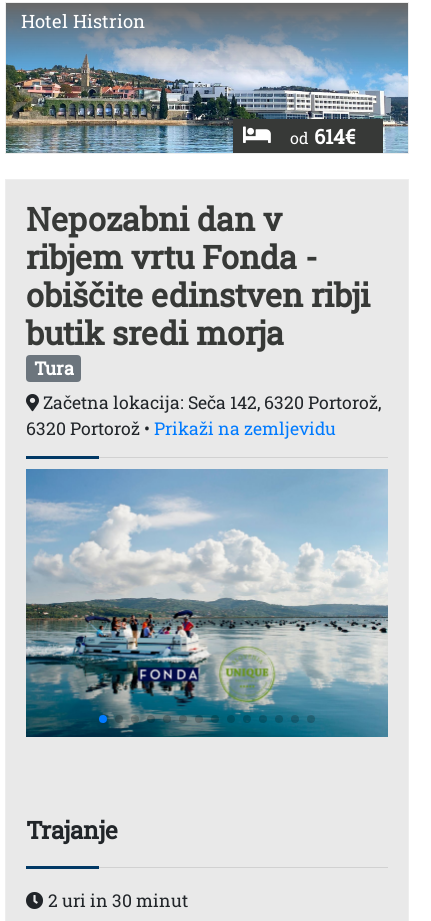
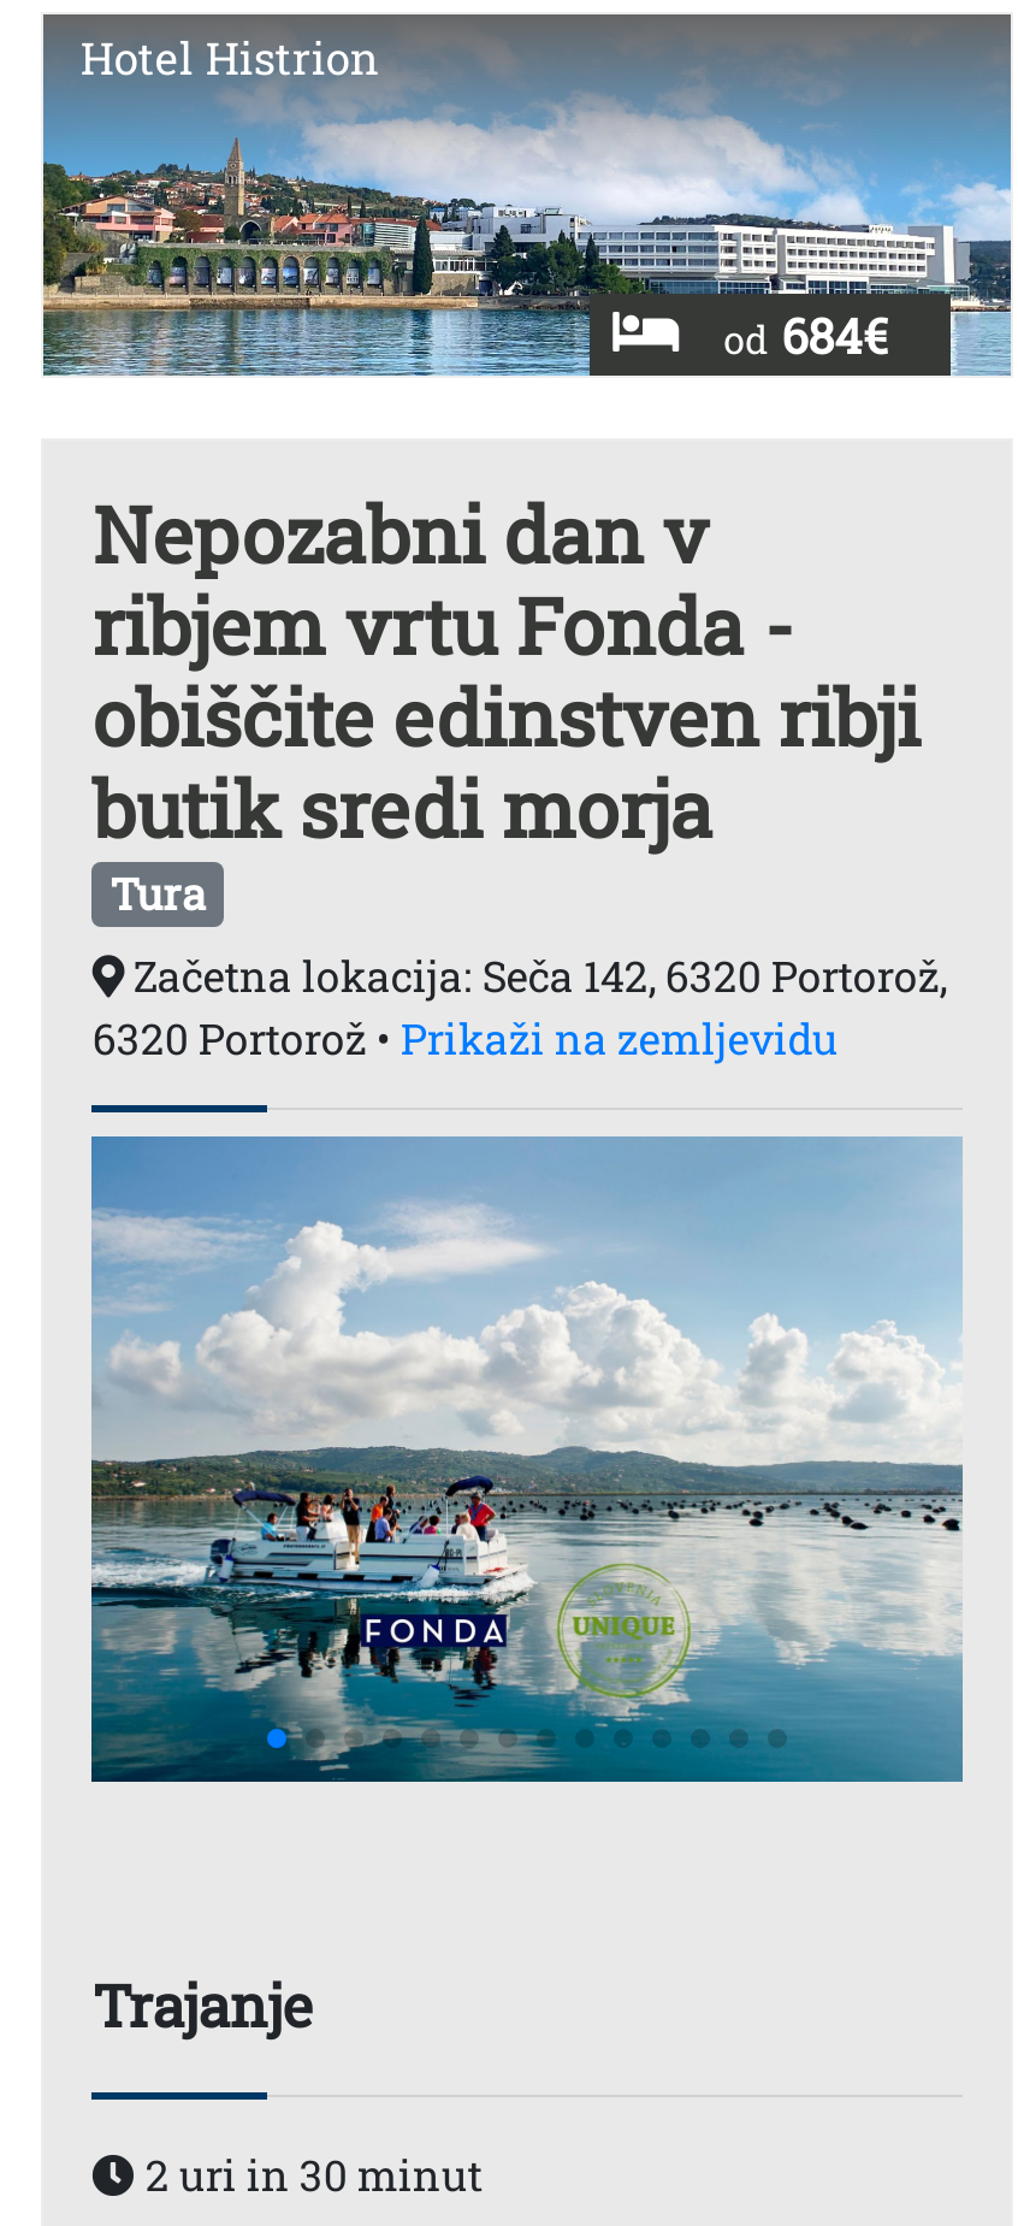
- od 614€
+ od 684€
